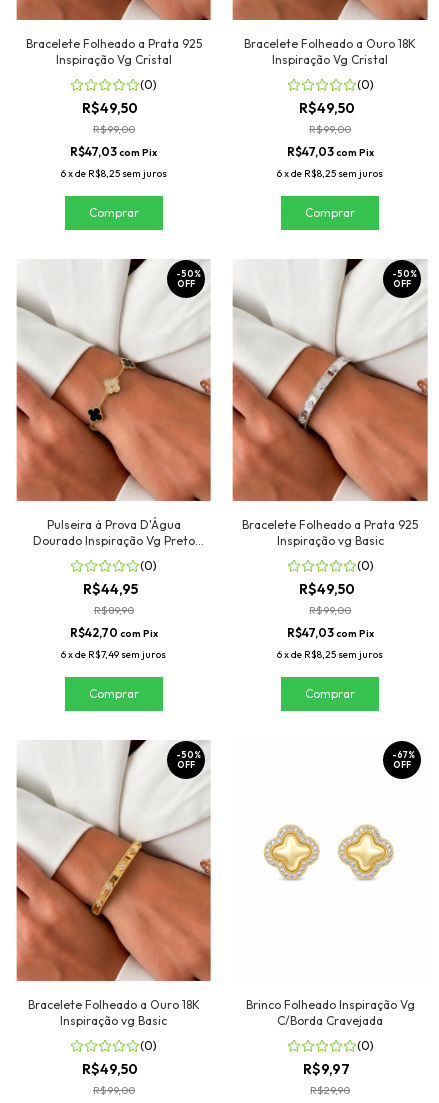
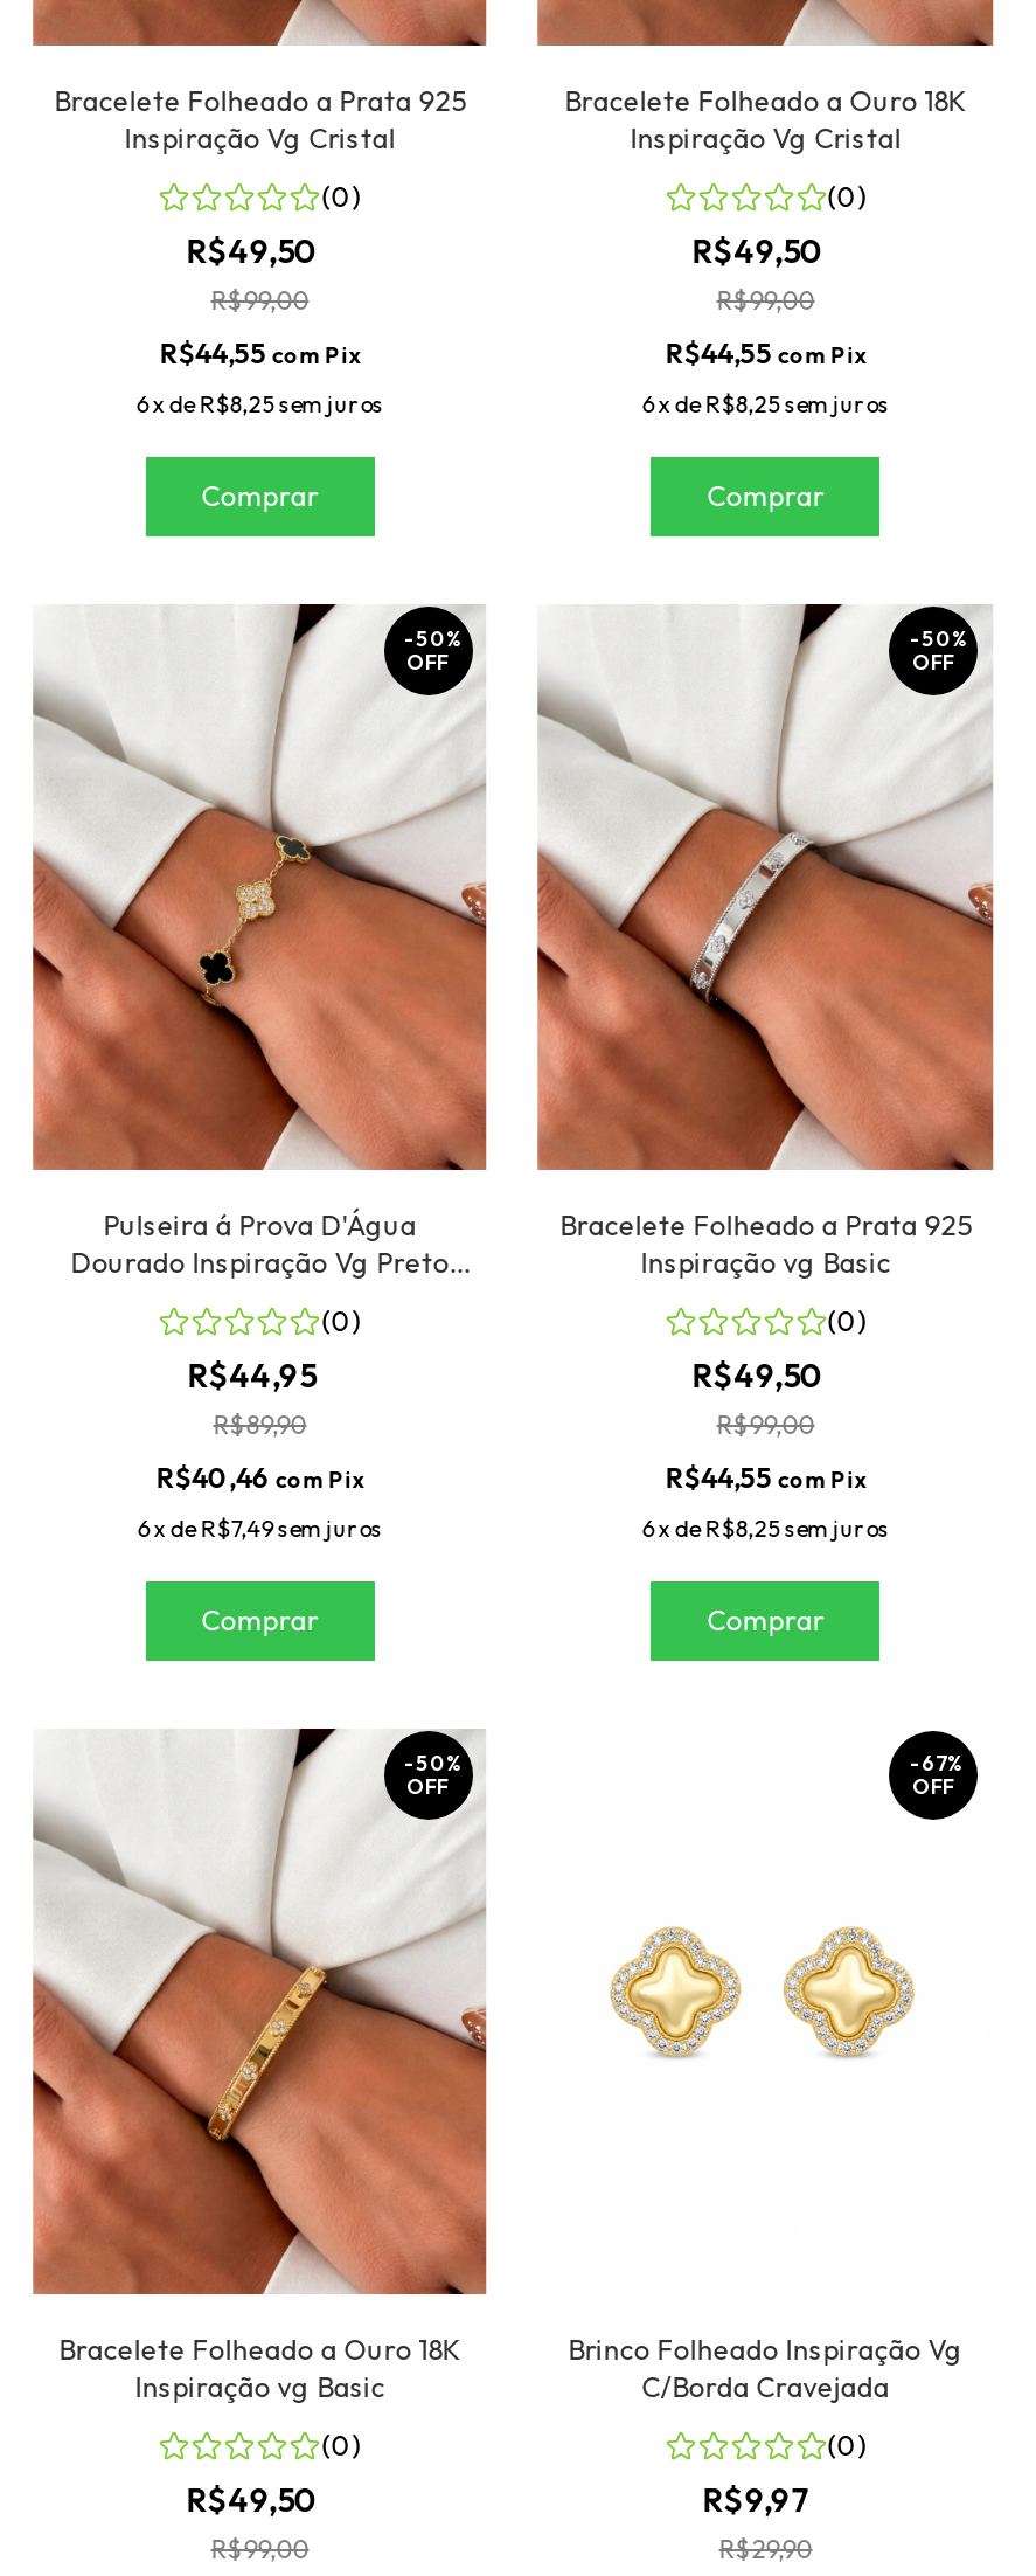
- R$47,03 com Pix
+ R$44,55 com Pix

- R$47,03 com Pix
+ R$44,55 com Pix

- R$42,70 com Pix
+ R$40,46 com Pix

- R$47,03 com Pix
+ R$44,55 com Pix
